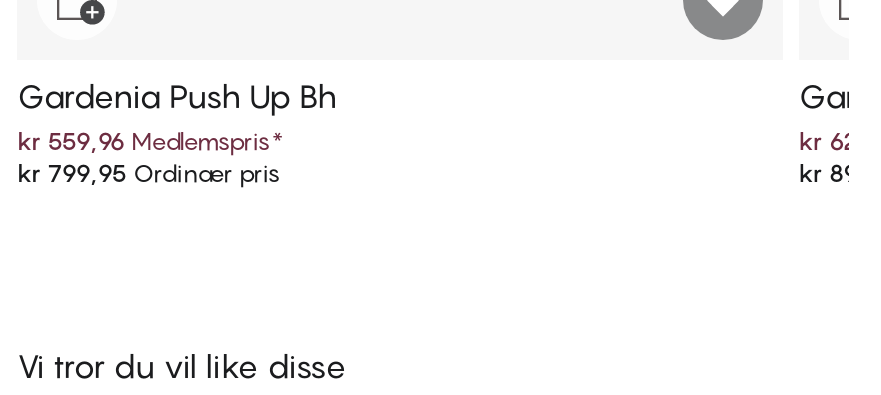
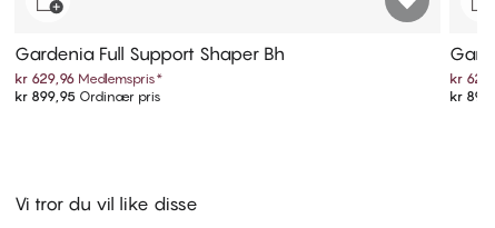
- Gardenia Push Up Bh
- kr 559,96 Medlemspris*
- kr 799,95 Ordinær pris
+ Gardenia Full Support Shaper Bh
+ kr 629,96 Medlemspris*
+ kr 899,95 Ordinær pris
